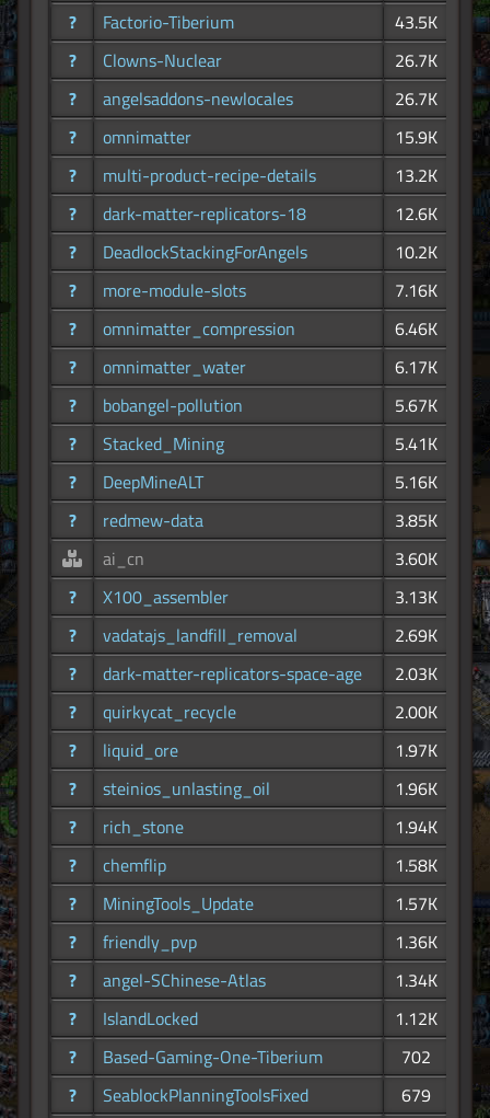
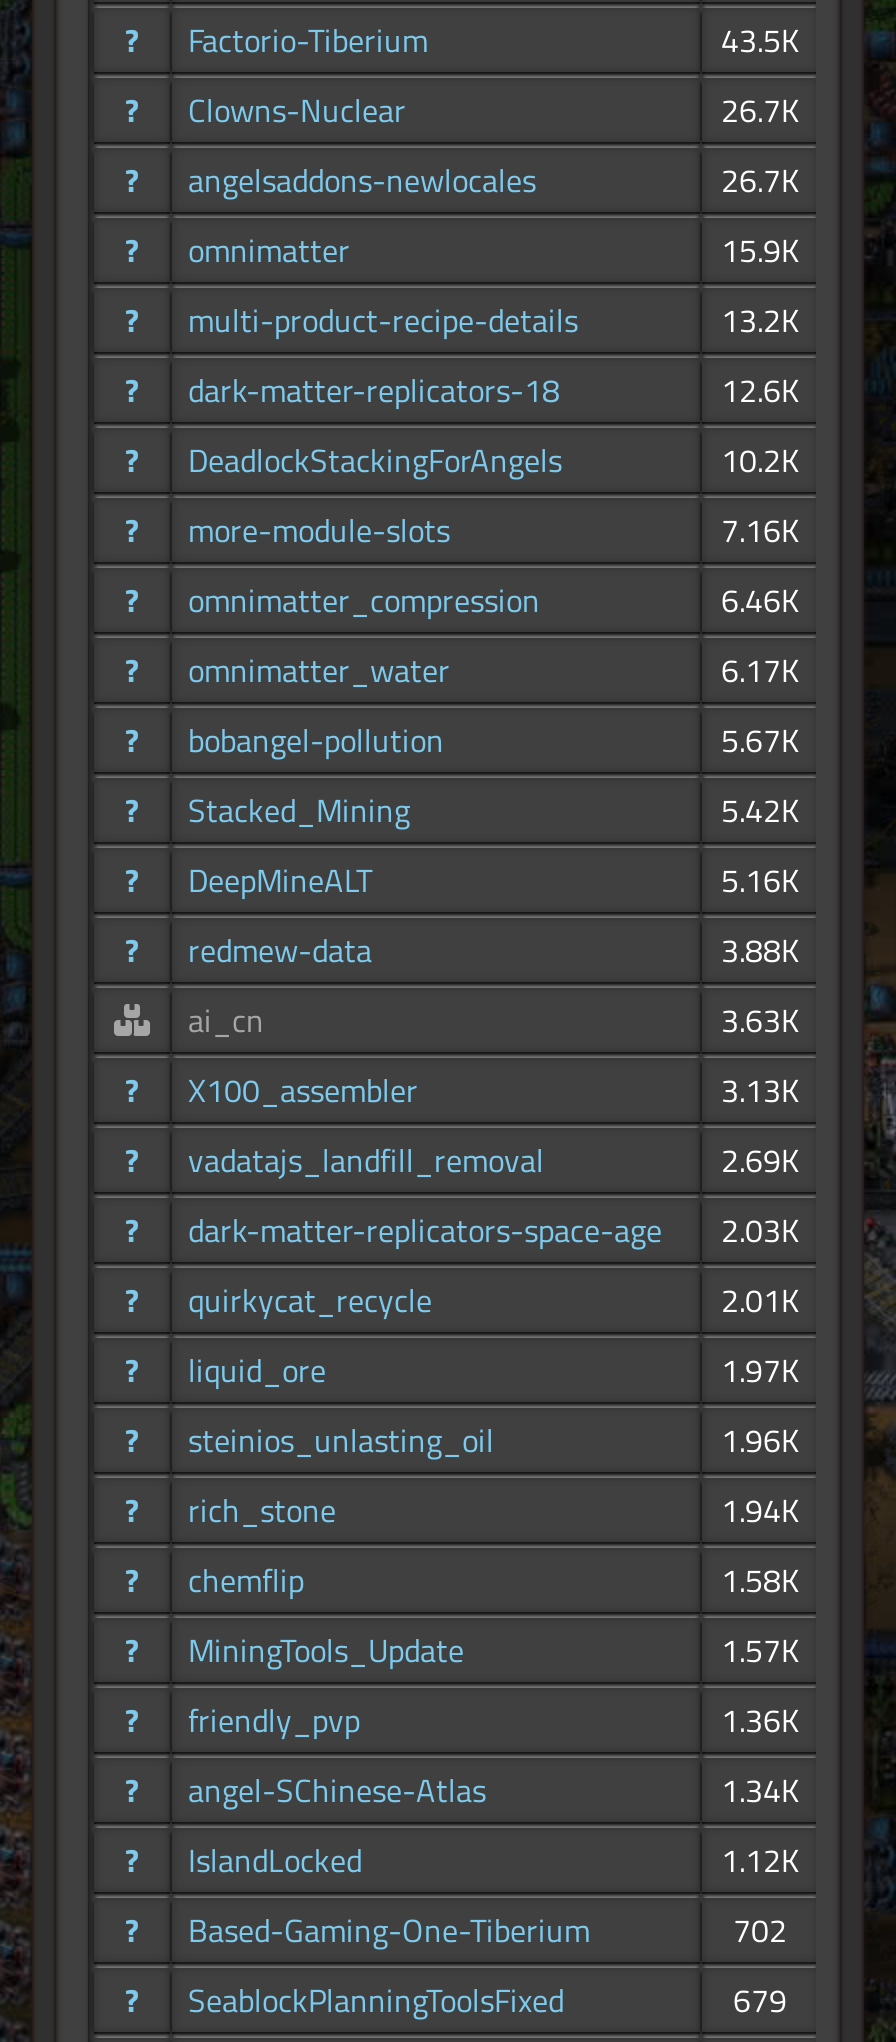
- 5.41K
+ 5.42K

- 3.85K
+ 3.88K

- 3.60K
+ 3.63K

- 2.00K
+ 2.01K
